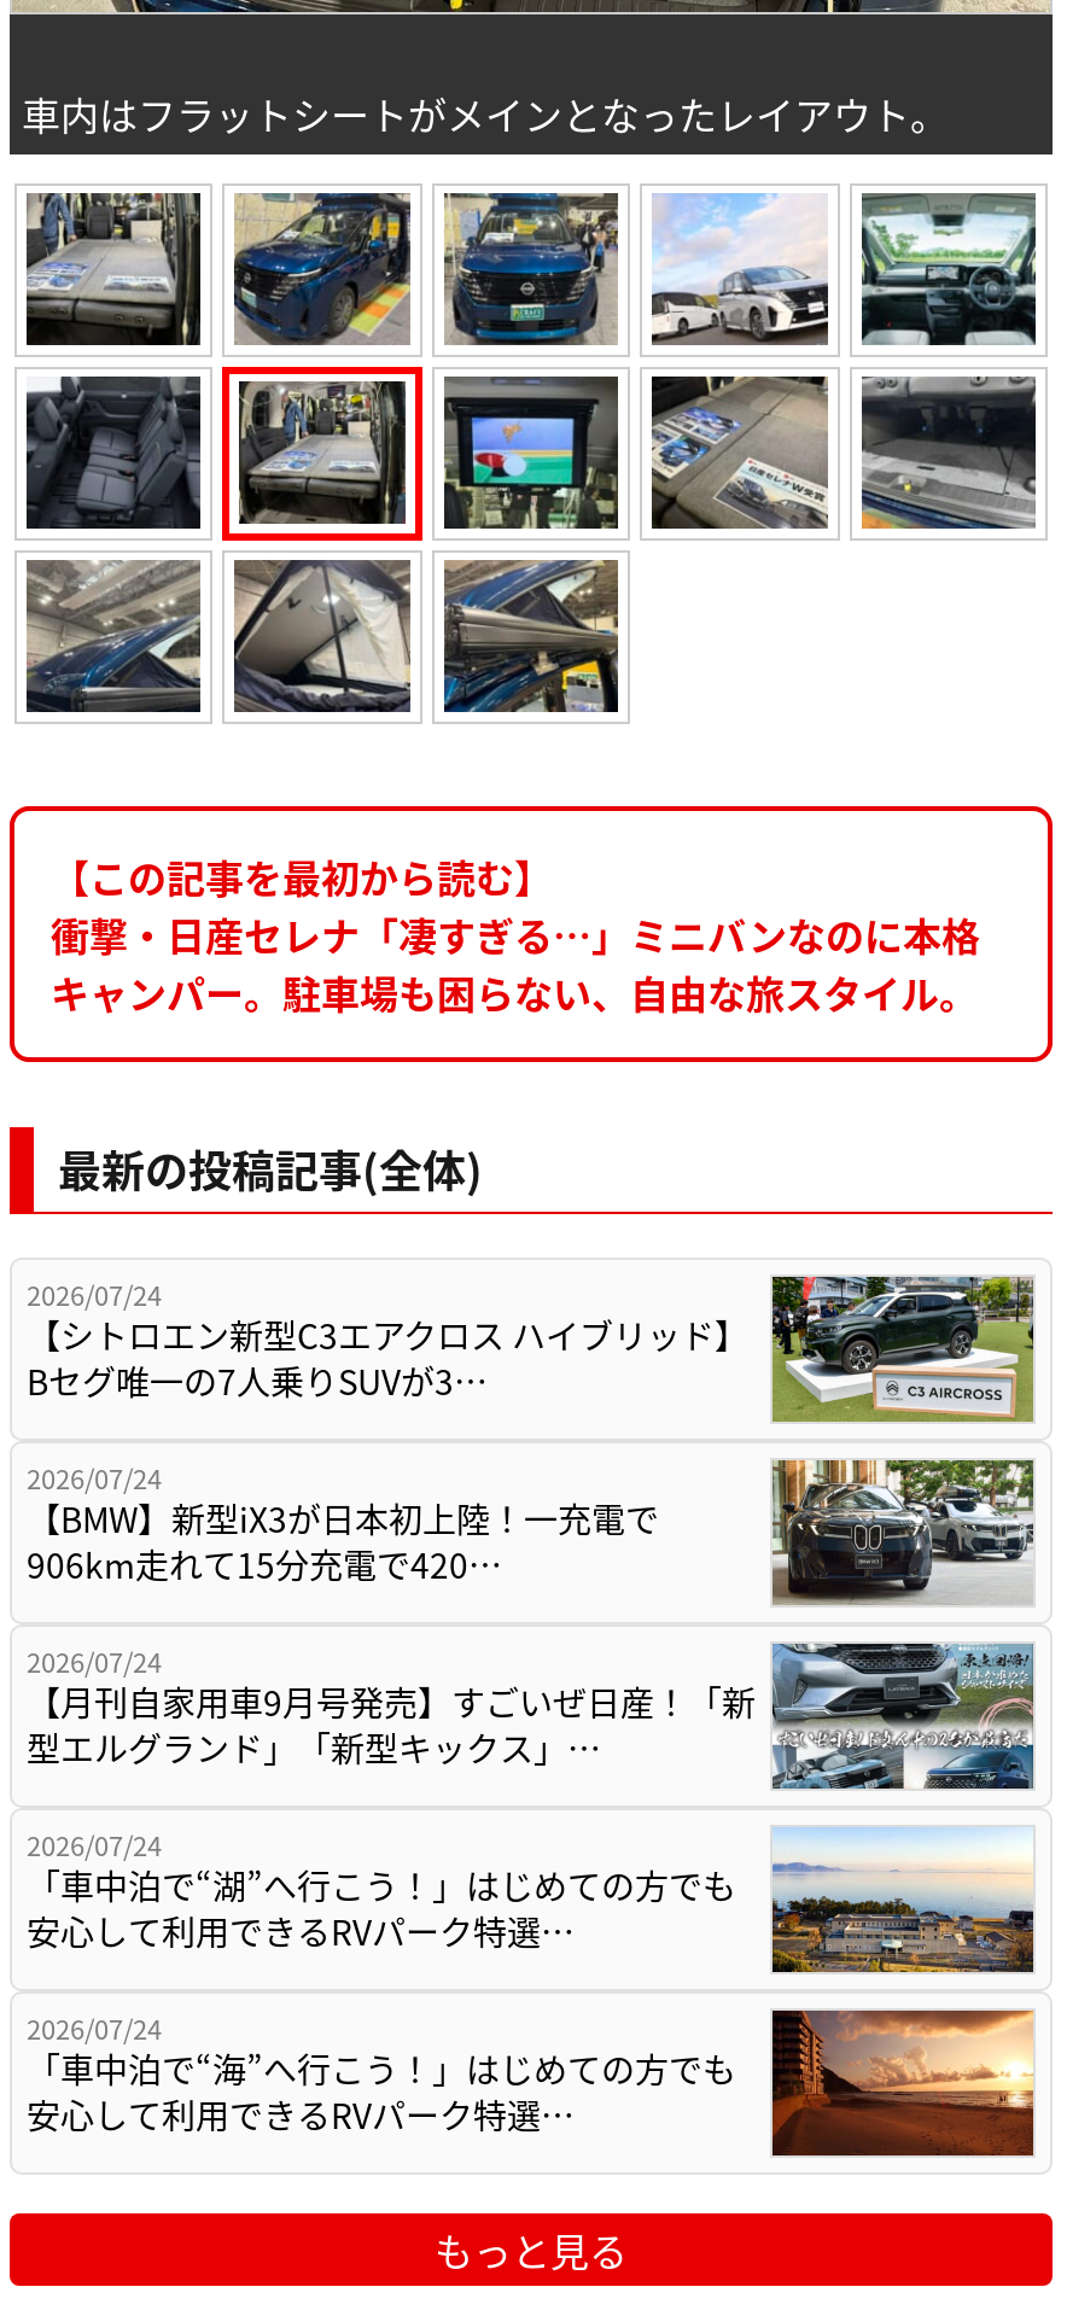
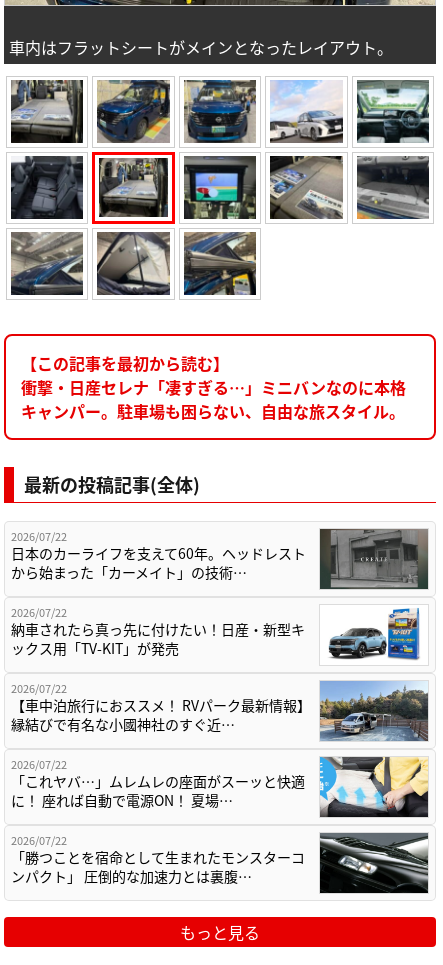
- [image]
- 2026/07/24
- 【シトロエン新型C3エアクロス ハイブリッド】
- Bセグ唯一の7人乗りSUVが3…
+ [image]
+ 2026/07/22
+ 日本のカーライフを支えて60年。ヘッドレスト
+ から始まった「カーメイト」の技術…

- 2026/07/24
- 【BMW】新型iX3が日本初上陸！一充電で
- 906km走れて15分充電で420…
+ 2026/07/22
+ 納車されたら真っ先に付けたい！日産・新型キ
+ ックス用「TV-KIT」が発売

- [image]
- 2026/07/24
- 【月刊自家用車9月号発売】すごいぜ日産！「新
- 型エルグランド」「新型キックス」…
+ [image]
+ 2026/07/22
+ 【車中泊旅行におススメ！ RVパーク最新情報】
+ 縁結びで有名な小國神社のすぐ近…

- [image]
- 2026/07/24
- 「車中泊で“湖”へ行こう！」はじめての方でも
- 安心して利用できるRVパーク特選…
+ [image]
+ 2026/07/22
+ 「これヤバ…」ムレムレの座面がスーッと快適
+ に！ 座れば自動で電源ON！ 夏場…

- [image]
- 2026/07/24
- 「車中泊で“海”へ行こう！」はじめての方でも
- 安心して利用できるRVパーク特選…
+ [image]
+ 2026/07/22
+ 「勝つことを宿命として生まれたモンスターコ
+ ンパクト」 圧倒的な加速力とは裏腹…

- [image]
+ [image]
